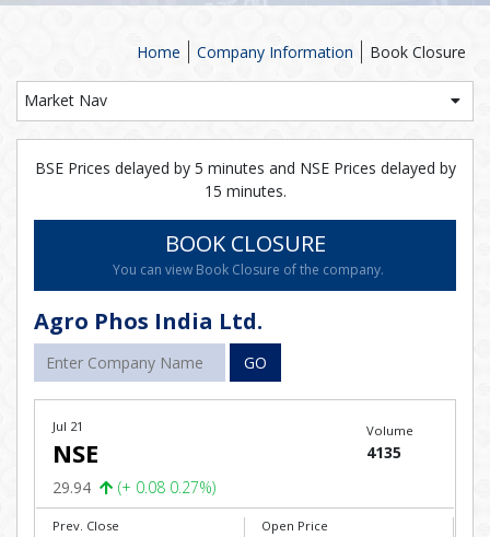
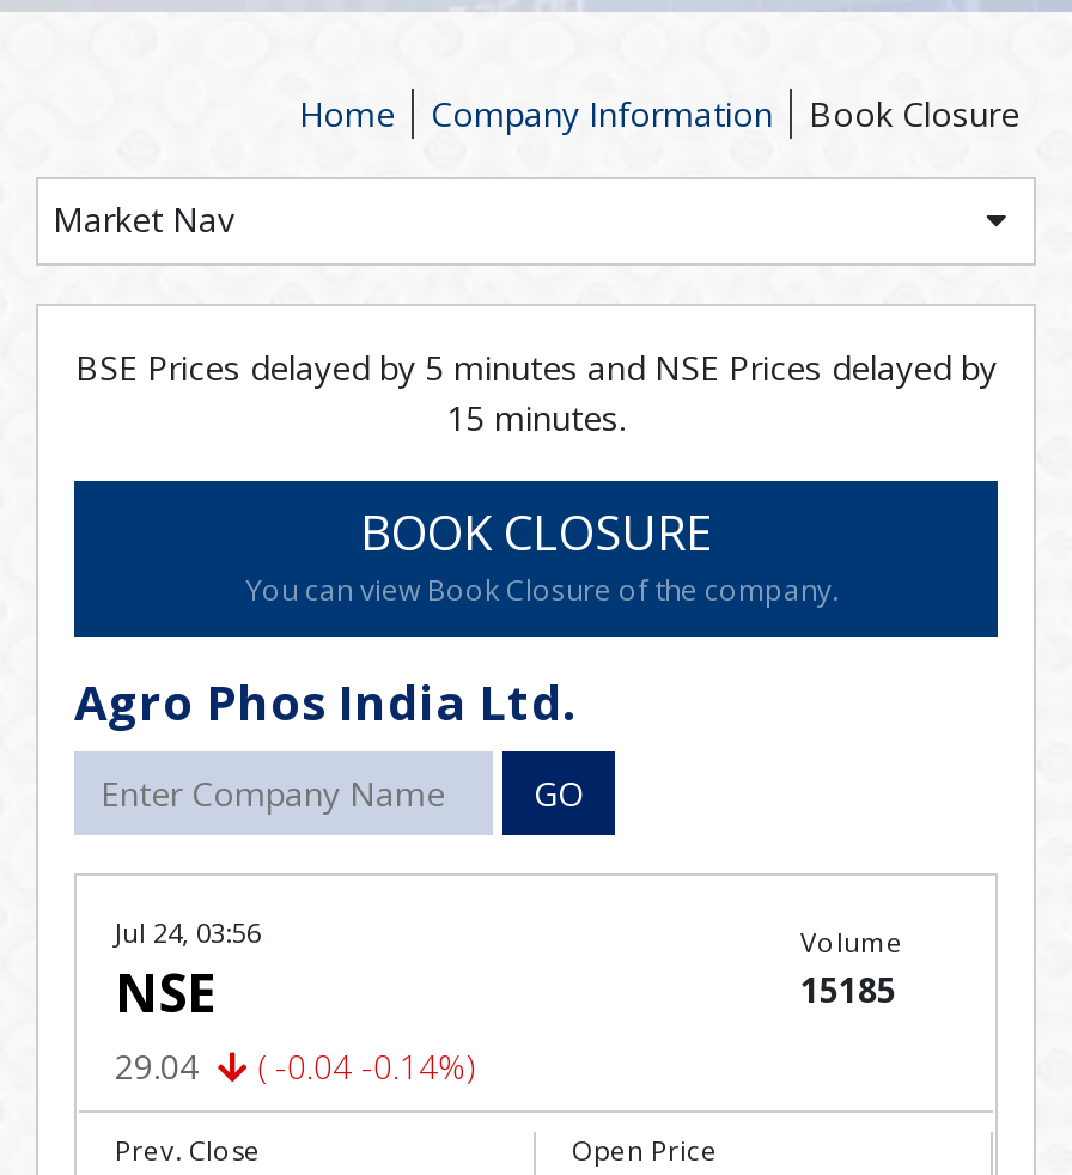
- Jul 21
+ Jul 24, 03:56

- 4135
+ 15185

- 29.94
+ 29.04

- (+ 0.08 0.27%)
+ ( -0.04 -0.14%)
